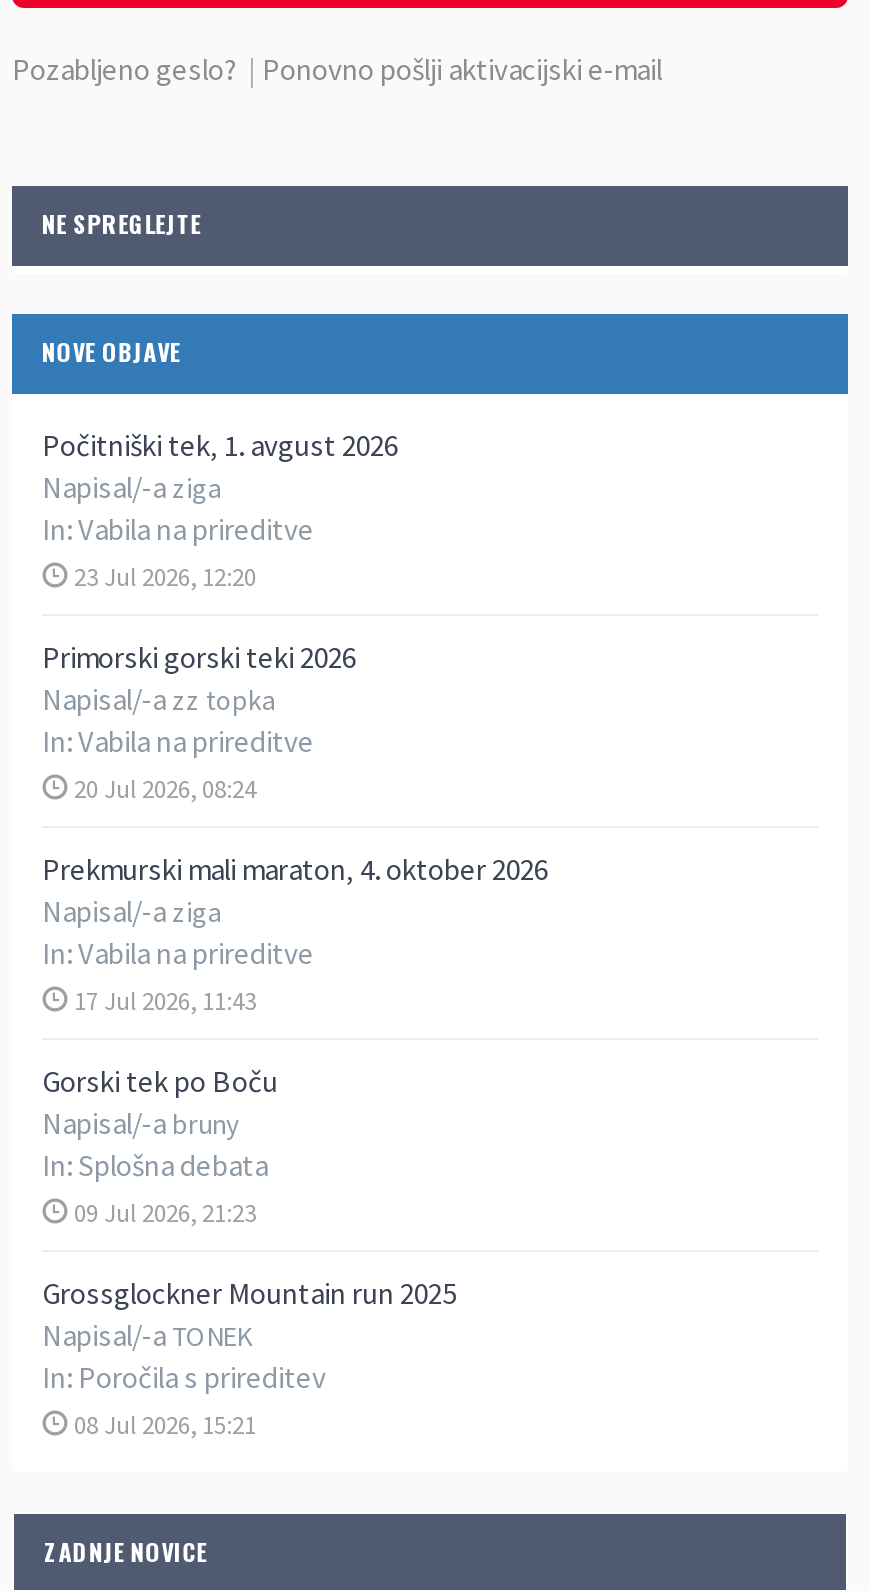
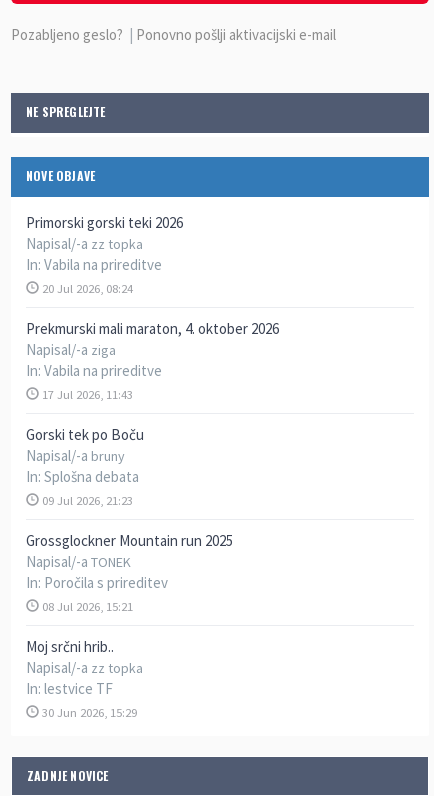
- Počitniški tek, 1. avgust 2026
- Napisal/-a ziga
- In:Vabila na prireditve
- 23 Jul 2026, 12:20

moved up: Primorski gorski teki 2026 | Napisal/-a zz topka | In:Vabila na prireditve | ... | In: Poročila s prireditev | 08 Jul 2026, 15:21

+ Moj srčni hrib..
+ Napisal/-a zz topka
+ In: lestvice TF
+ 30 Jun 2026, 15:29
